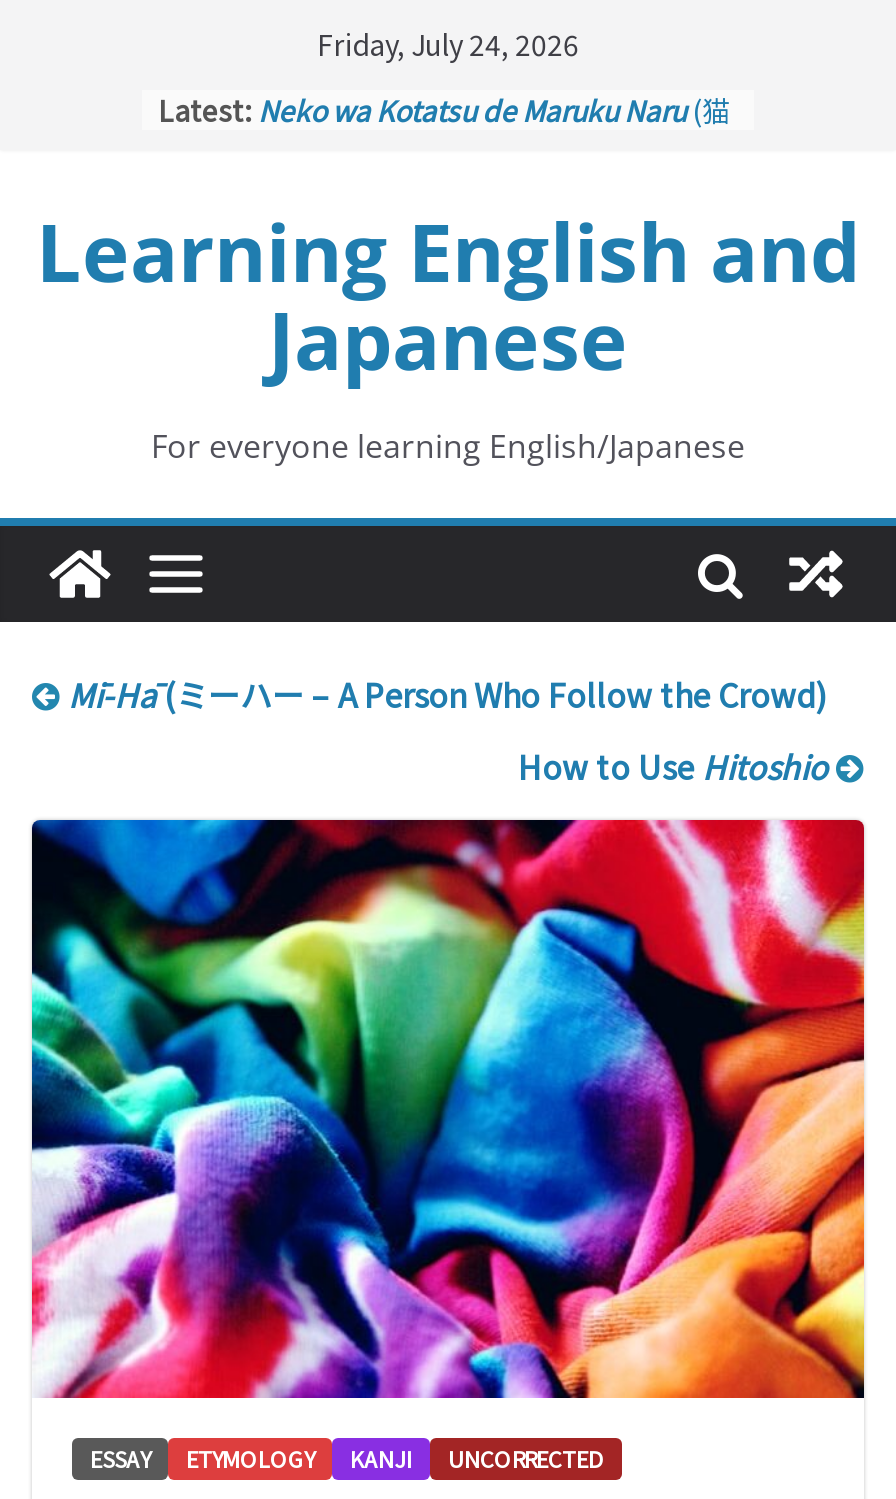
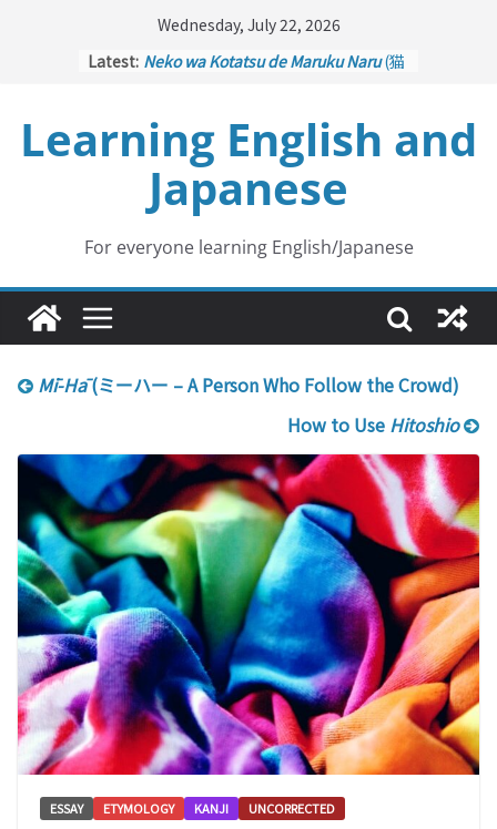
- Friday, July 24, 2026
+ Wednesday, July 22, 2026
